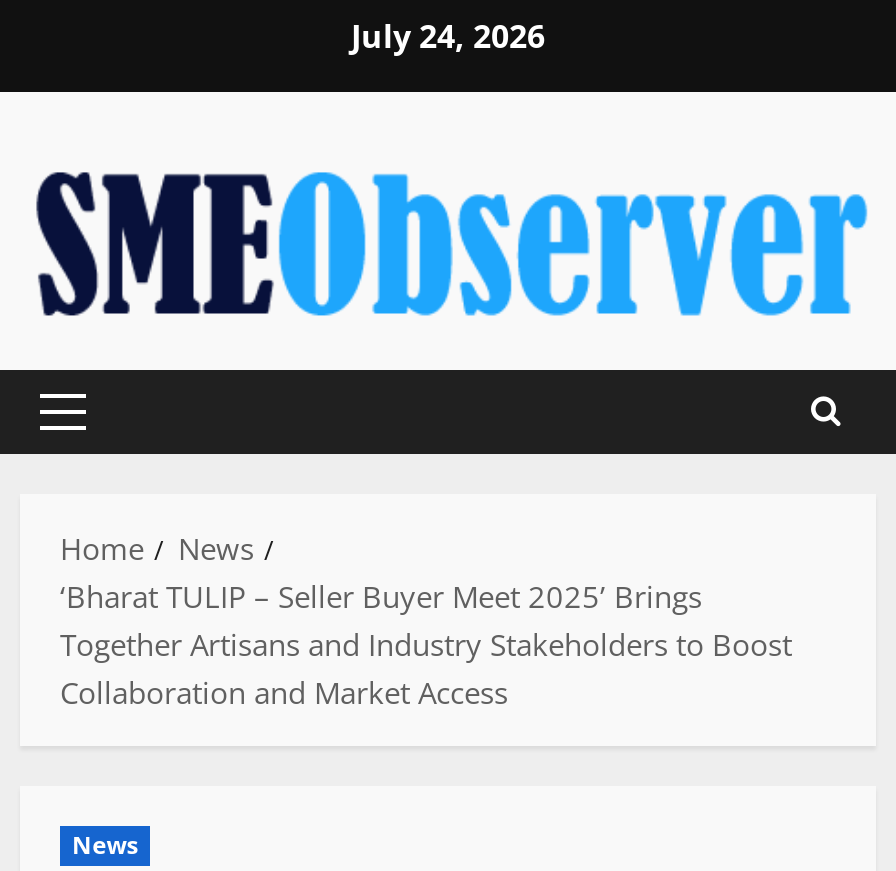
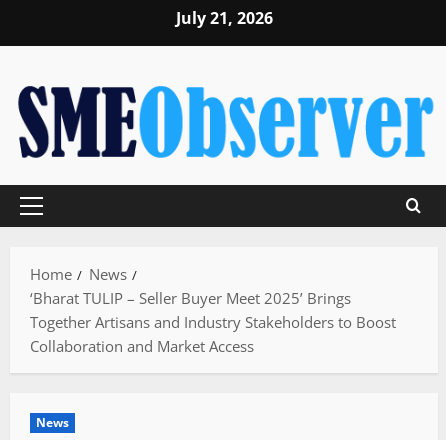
- July 24, 2026
+ July 21, 2026
